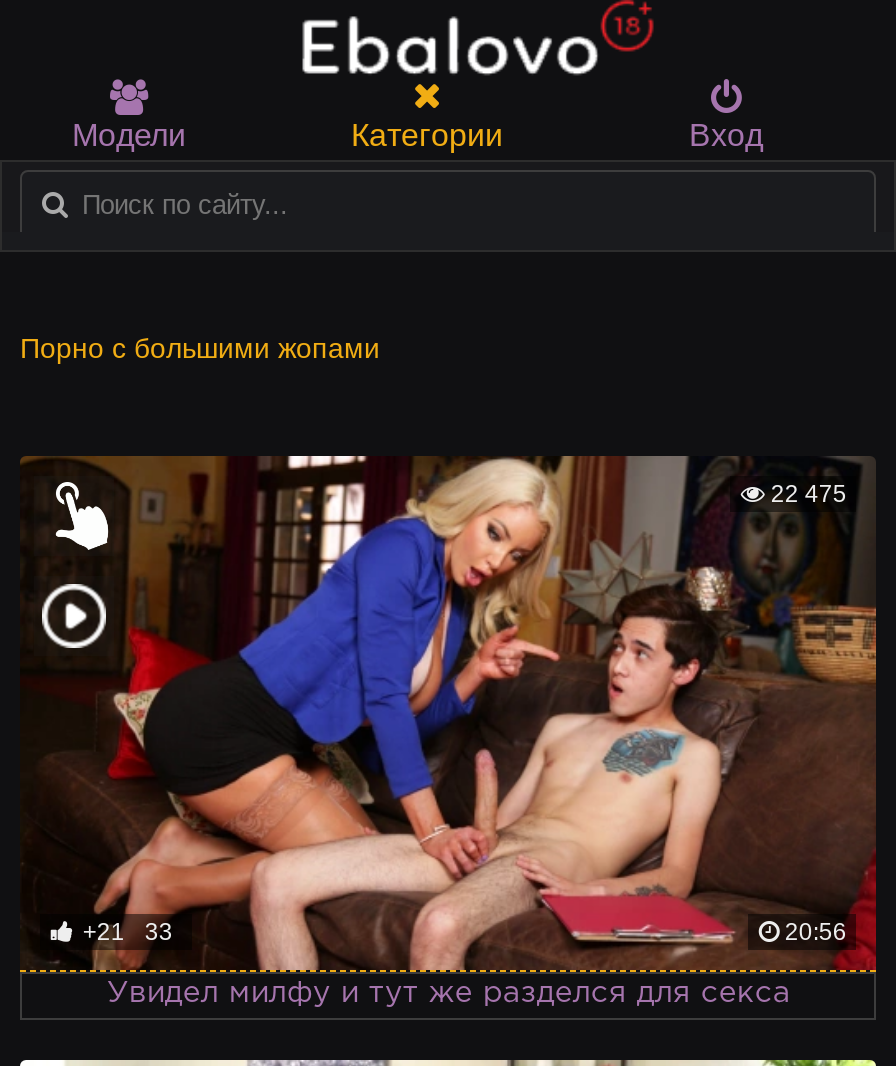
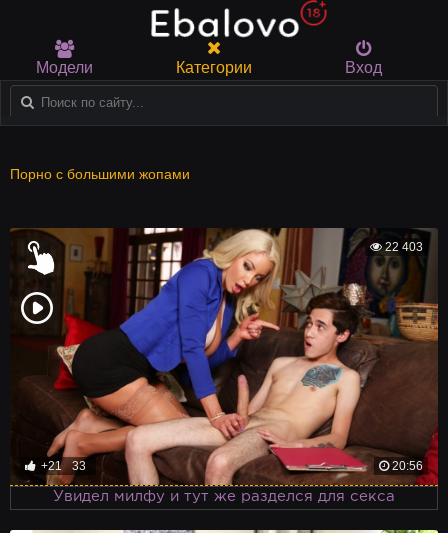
- 22 475
+ 22 403
